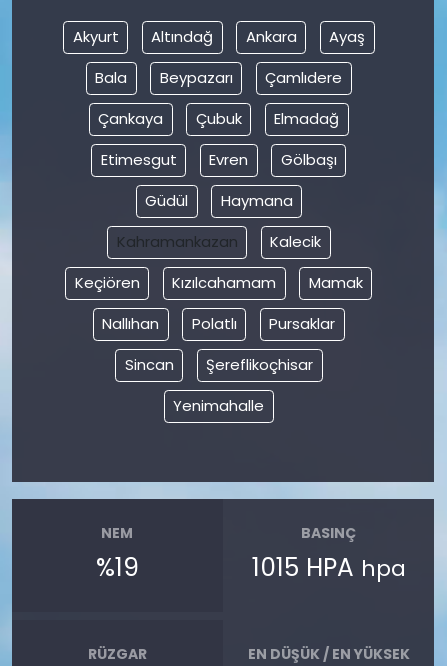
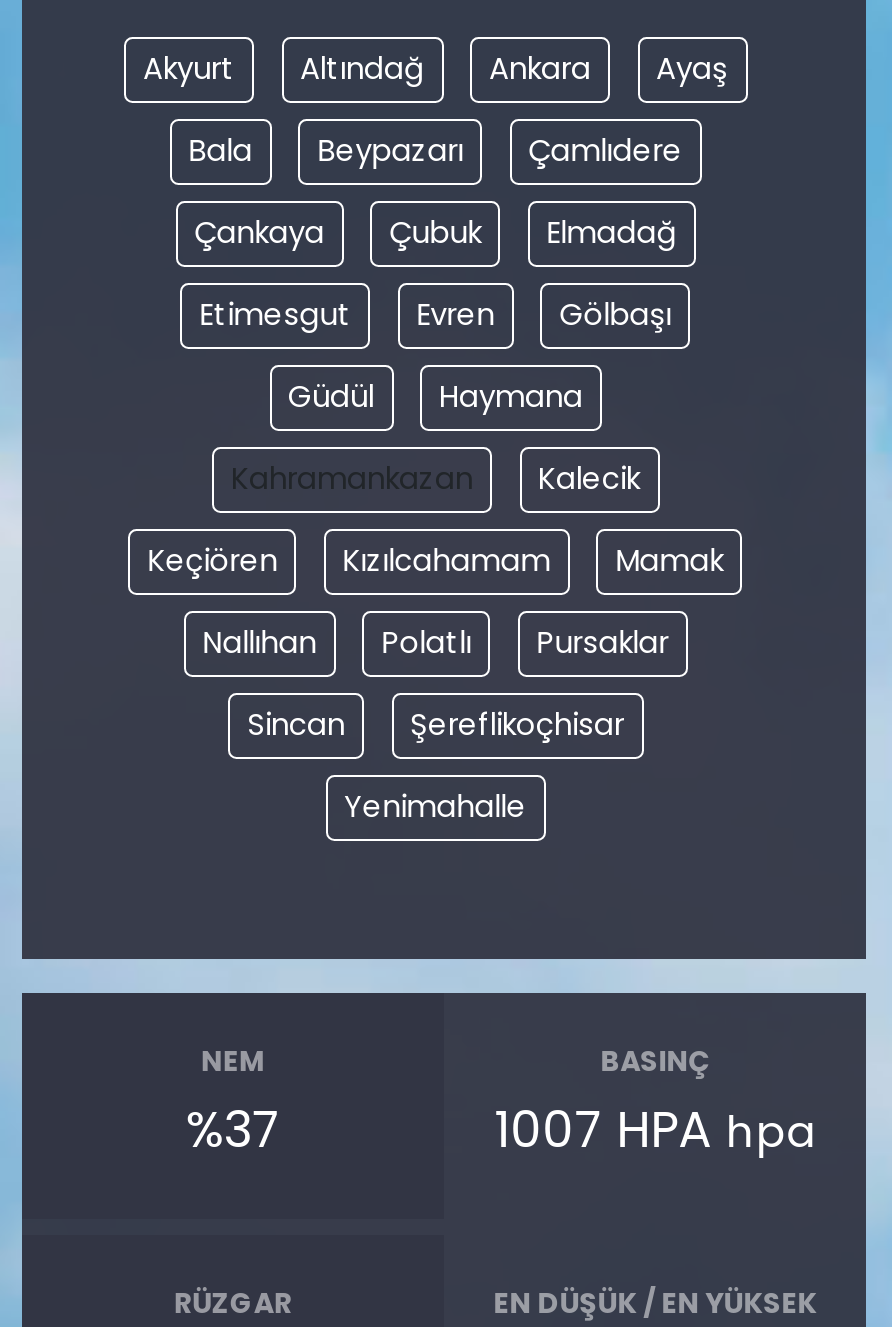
- %19
+ %37

- 1015 HPA hpa
+ 1007 HPA hpa
